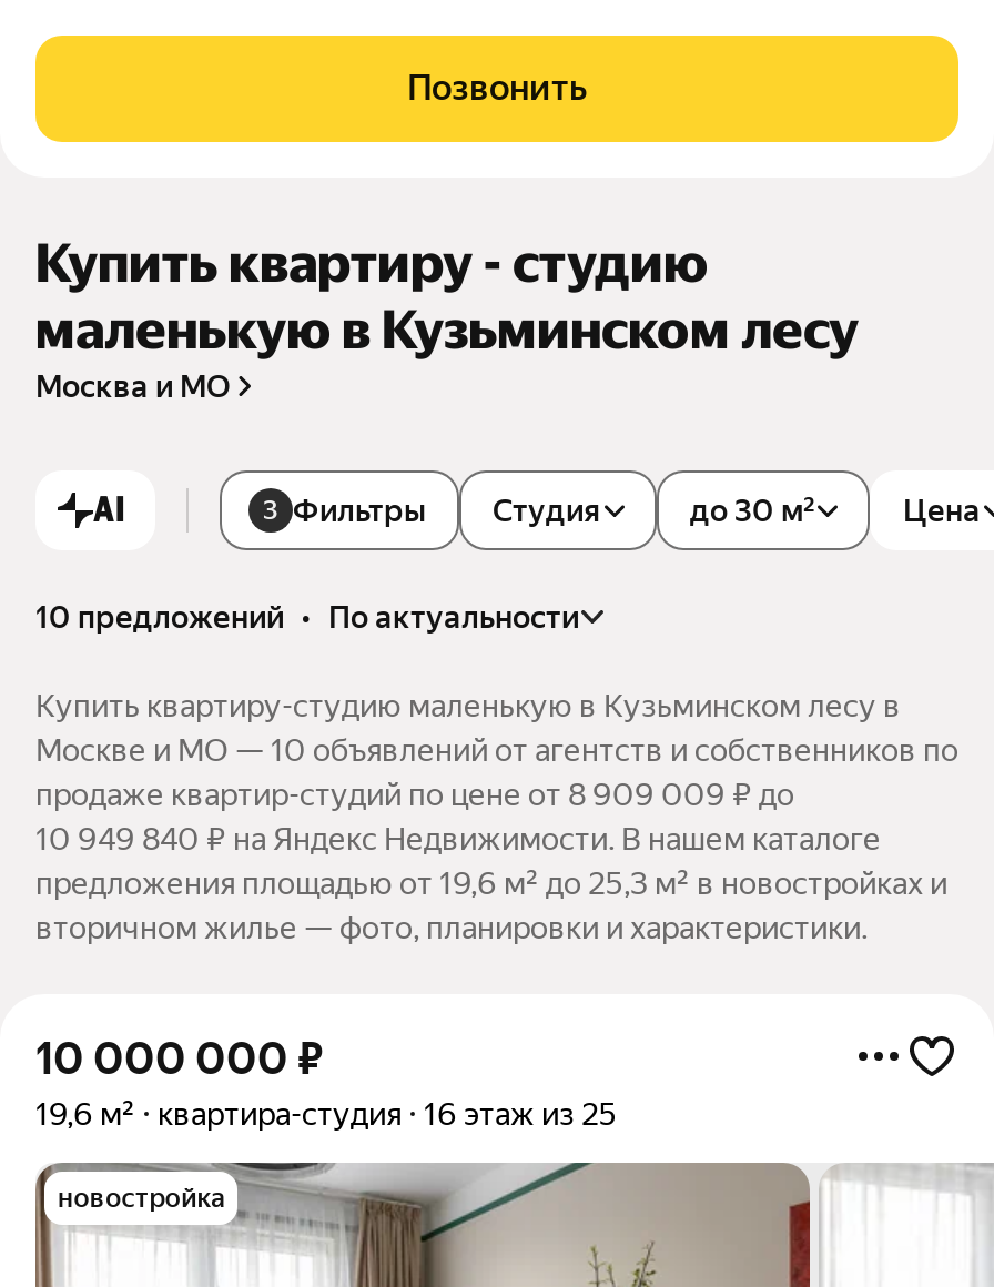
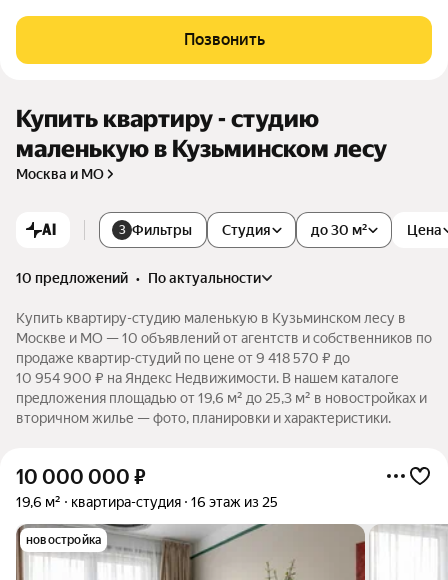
- продаже квартир-студий по цене от 8 909 009 ₽ до
+ продаже квартир-студий по цене от 9 418 570 ₽ до

- 10 949 840 ₽ на Яндекс Недвижимости. В нашем каталоге
+ 10 954 900 ₽ на Яндекс Недвижимости. В нашем каталоге
